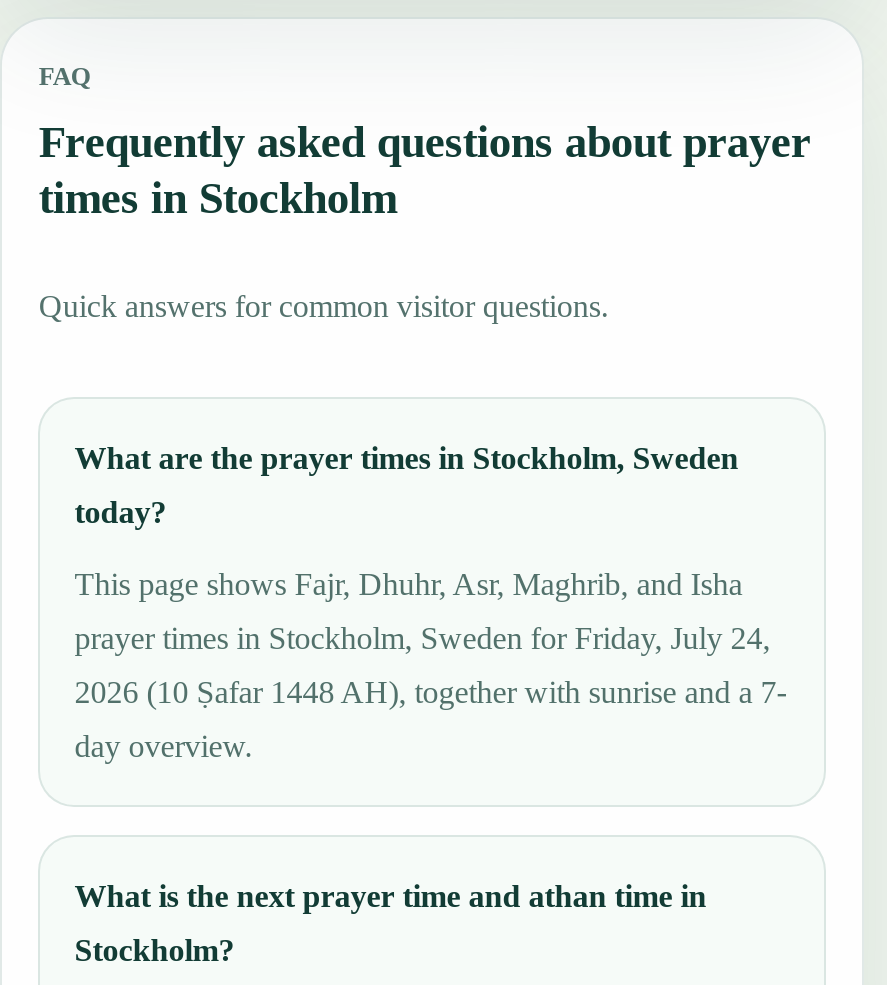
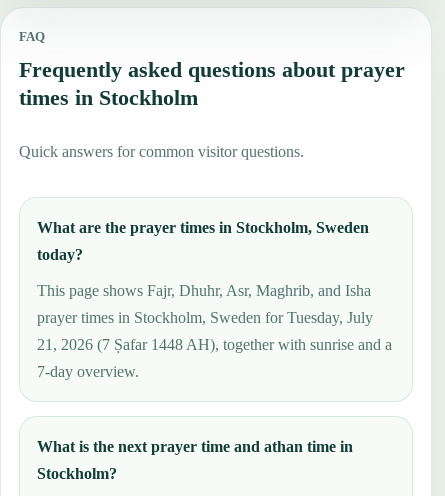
- prayer times in Stockholm, Sweden for Friday, July 24,
+ prayer times in Stockholm, Sweden for Tuesday, July

- 2026 (10 Ṣafar 1448 AH), together with sunrise and a 7-
+ 21, 2026 (7 Ṣafar 1448 AH), together with sunrise and a

- day overview.
+ 7-day overview.
